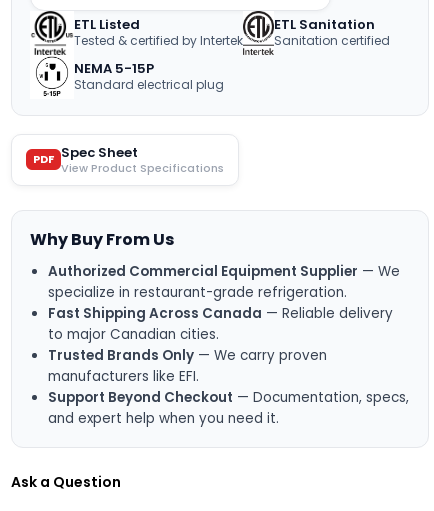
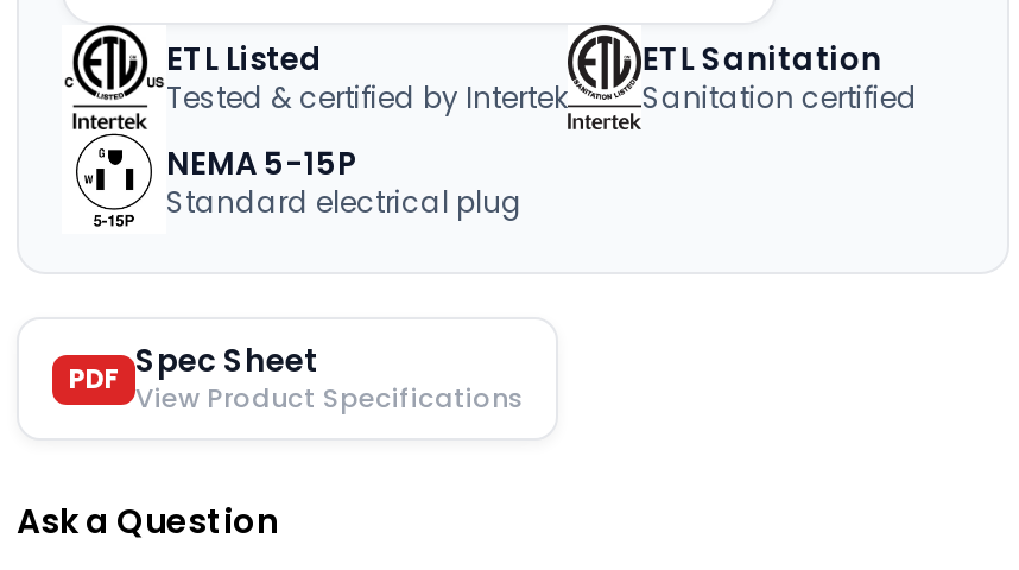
- Why Buy From Us
- Authorized Commercial Equipment Supplier — We
- specialize in restaurant-grade refrigeration.
- Fast Shipping Across Canada — Reliable delivery
- to major Canadian cities.
- Trusted Brands Only — We carry proven
- manufacturers like EFI.
- Support Beyond Checkout — Documentation, specs,
- and expert help when you need it.
